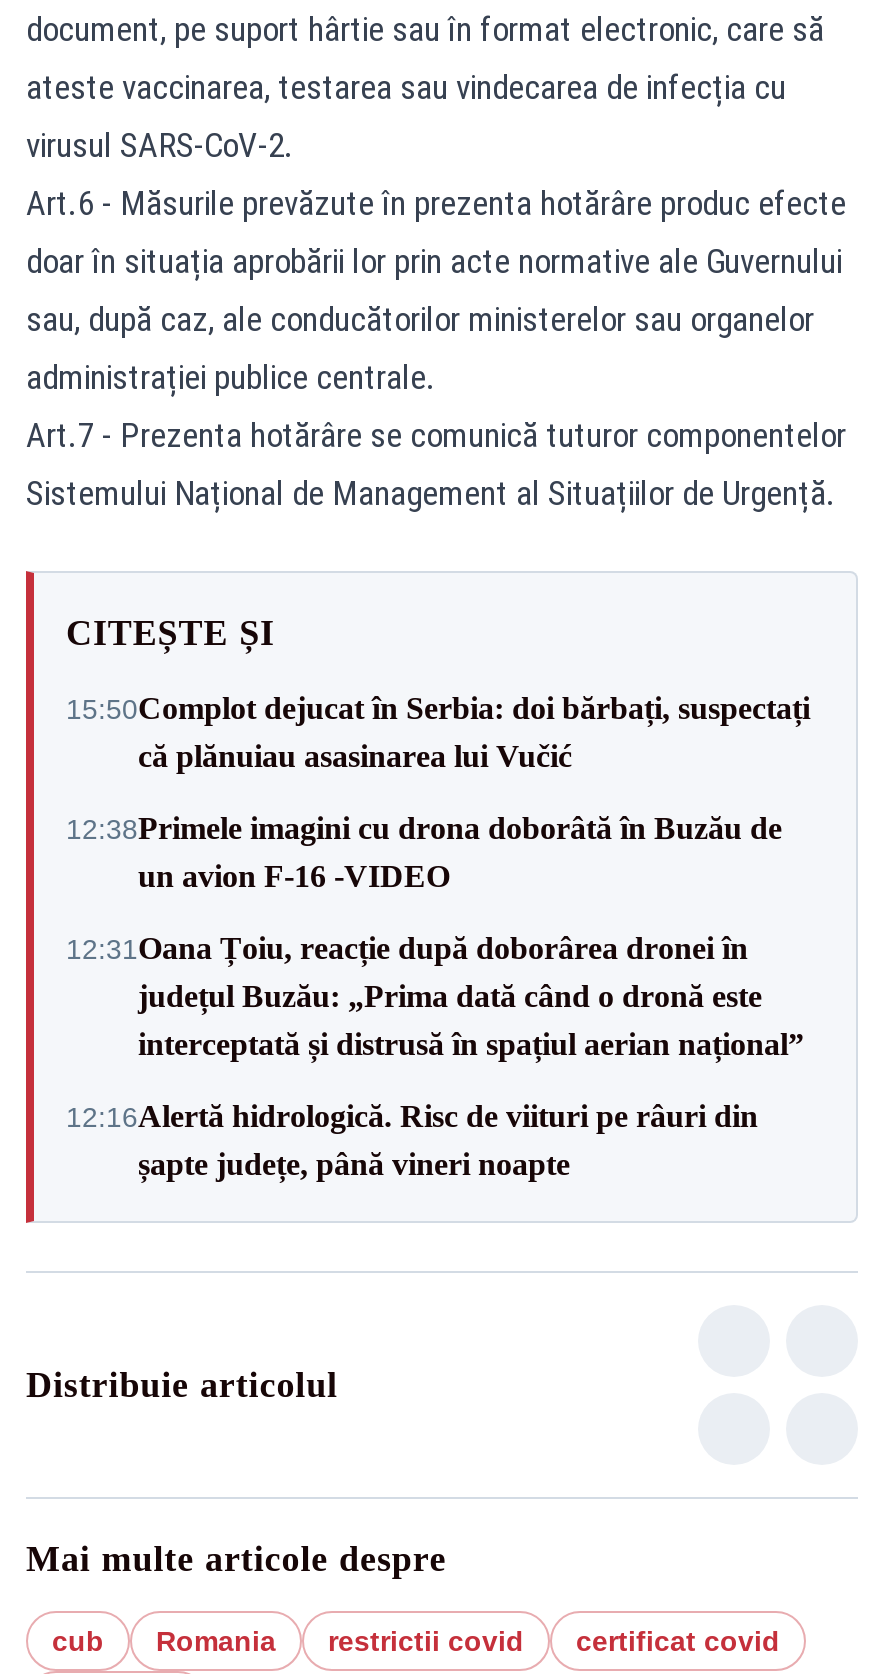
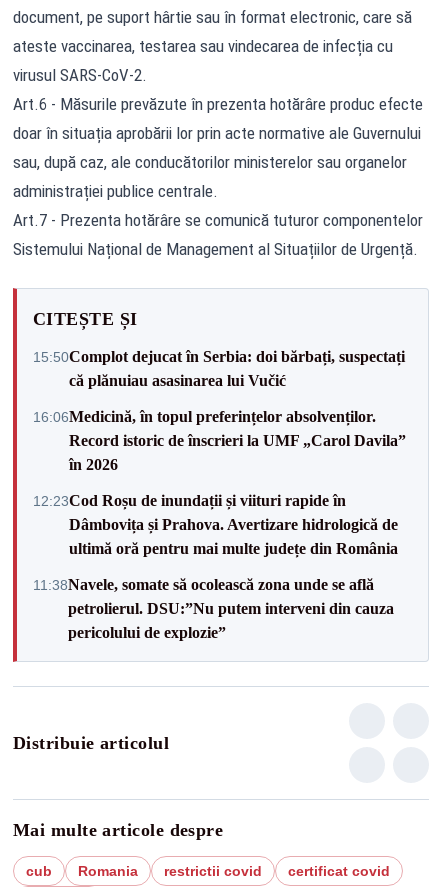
- 12:38Primele imagini cu drona doborâtă în Buzău de
- un avion F-16 -VIDEO
+ 16:06Medicină, în topul preferințelor absolvenților.
+ Record istoric de înscrieri la UMF „Carol Davila”
+ în 2026

- 12:31Oana Țoiu, reacție după doborârea dronei în
- județul Buzău: „Prima dată când o dronă este
- interceptată și distrusă în spațiul aerian național”
+ 12:23Cod Roșu de inundații și viituri rapide în
+ Dâmbovița și Prahova. Avertizare hidrologică de
+ ultimă oră pentru mai multe județe din România

- 12:16Alertă hidrologică. Risc de viituri pe râuri din
- șapte județe, până vineri noapte
+ 11:38Navele, somate să ocolească zona unde se află
+ petrolierul. DSU:”Nu putem interveni din cauza
+ pericolului de explozie”
